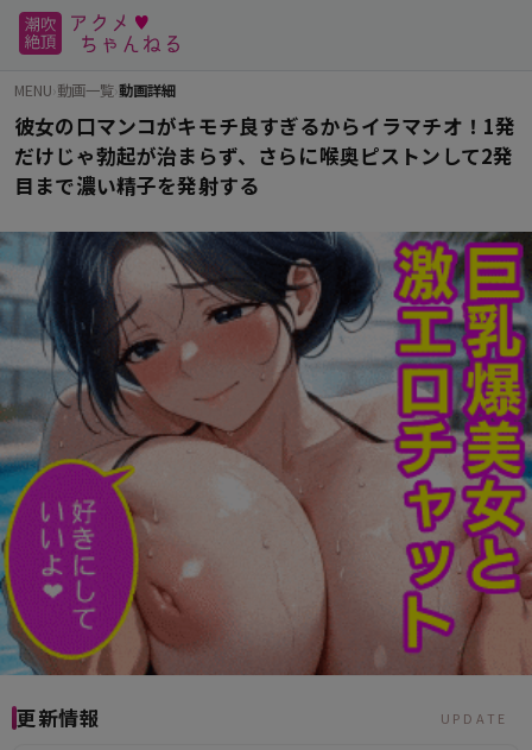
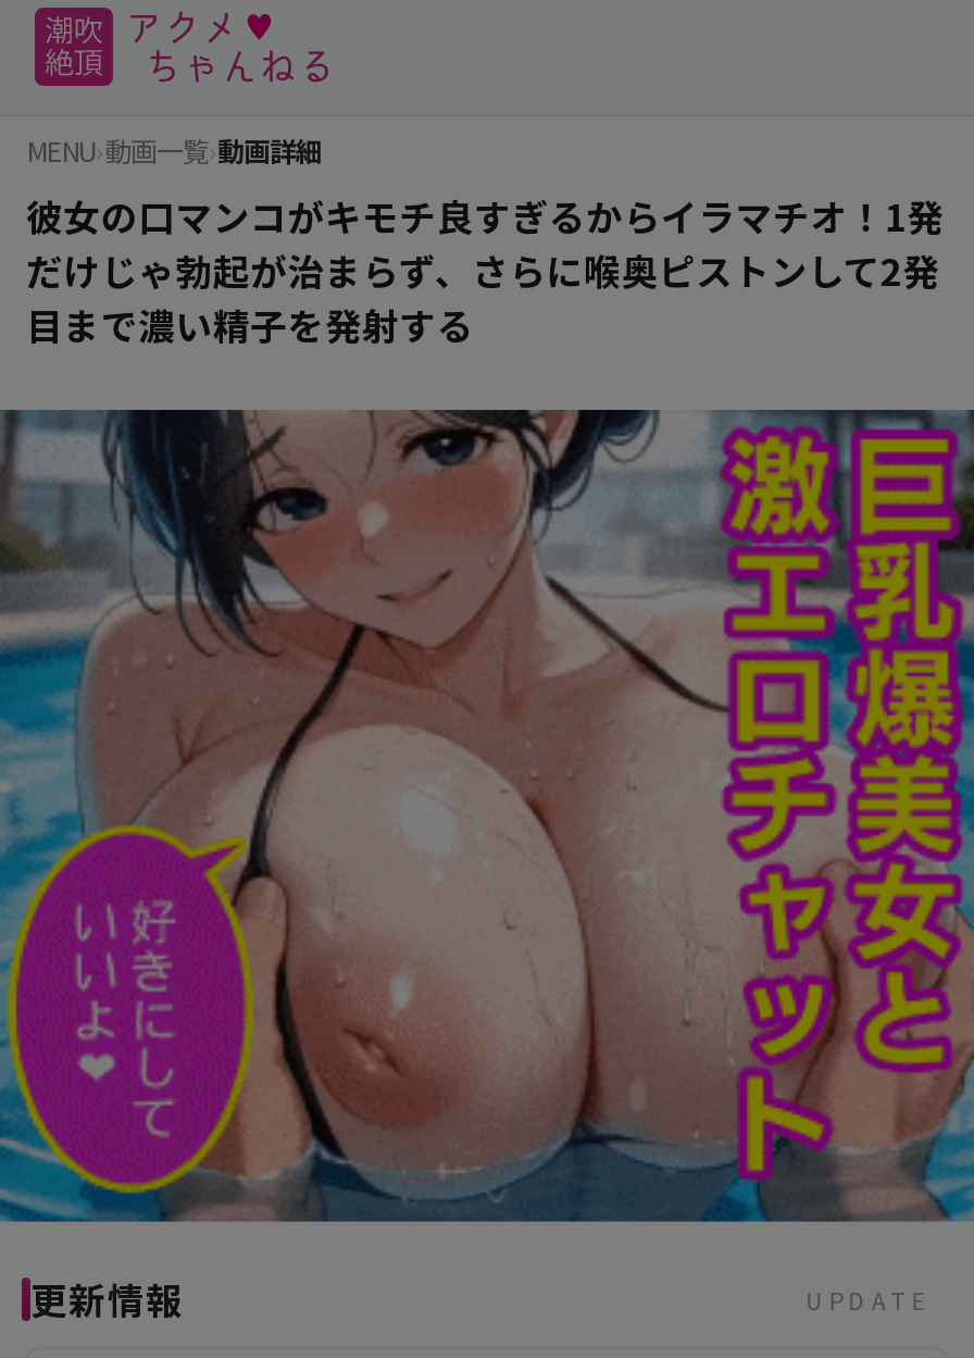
- [image]
+ [image]
